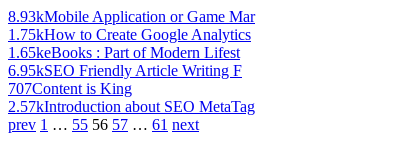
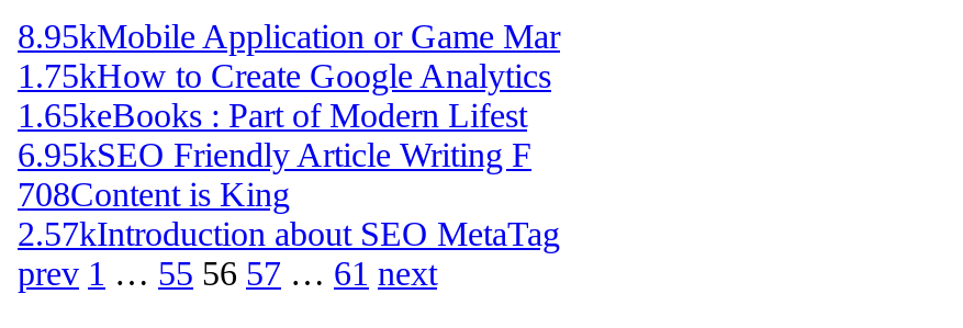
- 8.93kMobile Application or Game Mar
+ 8.95kMobile Application or Game Mar

- 707Content is King
+ 708Content is King
